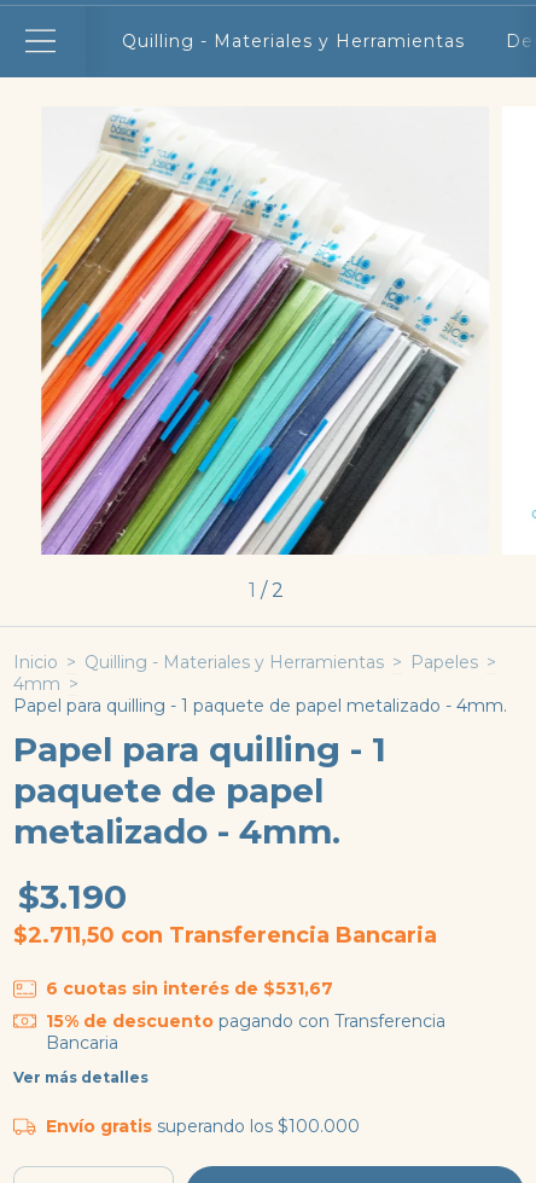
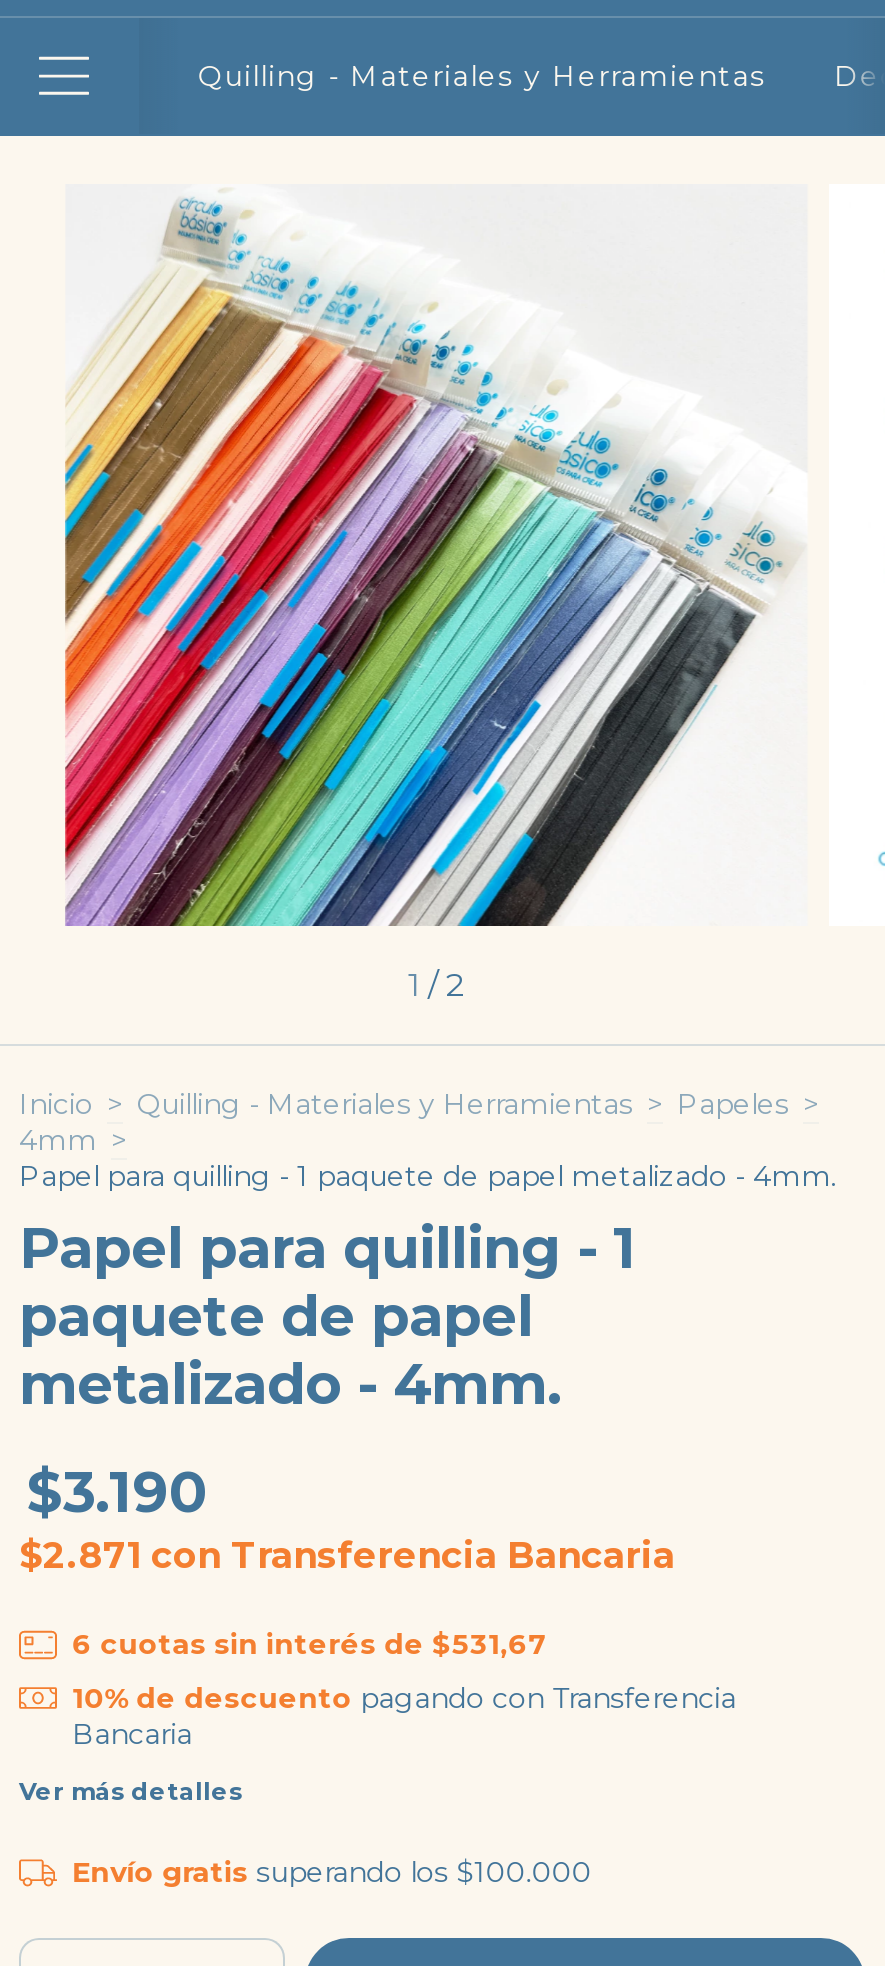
- $2.711,50 con Transferencia Bancaria
+ $2.871 con Transferencia Bancaria

- 15% de descuento pagando con Transferencia
+ 10% de descuento pagando con Transferencia
